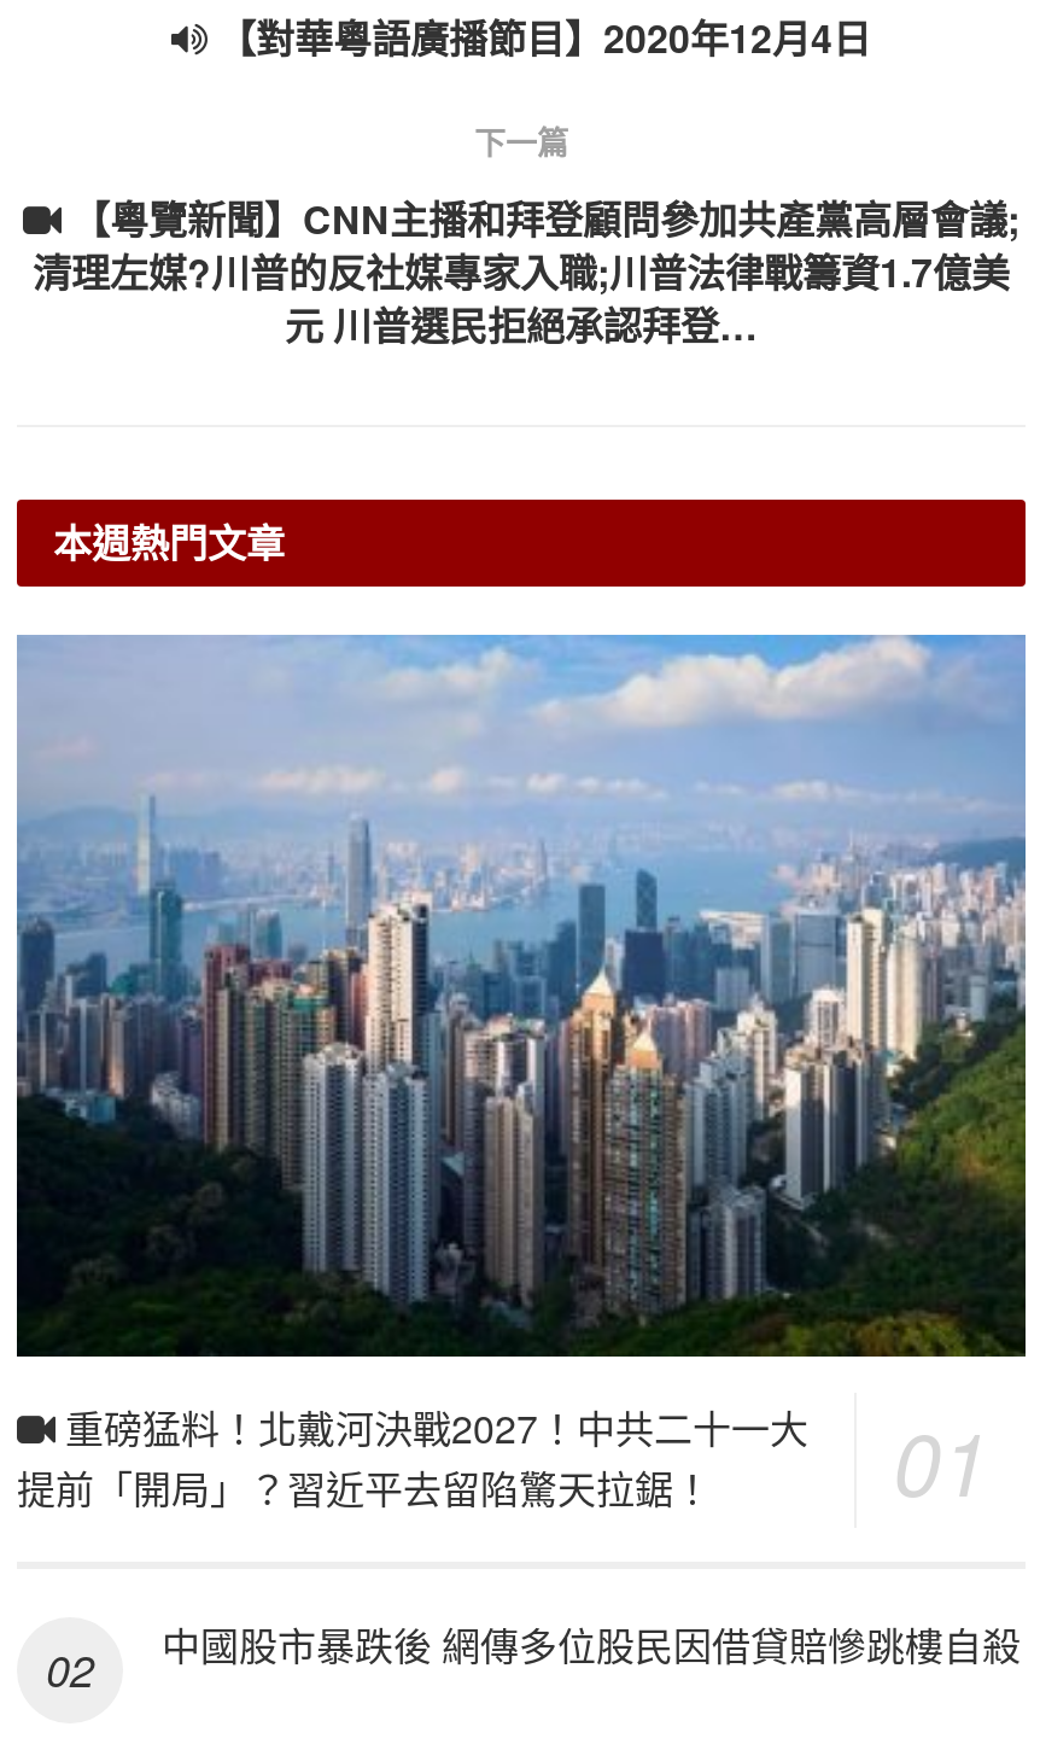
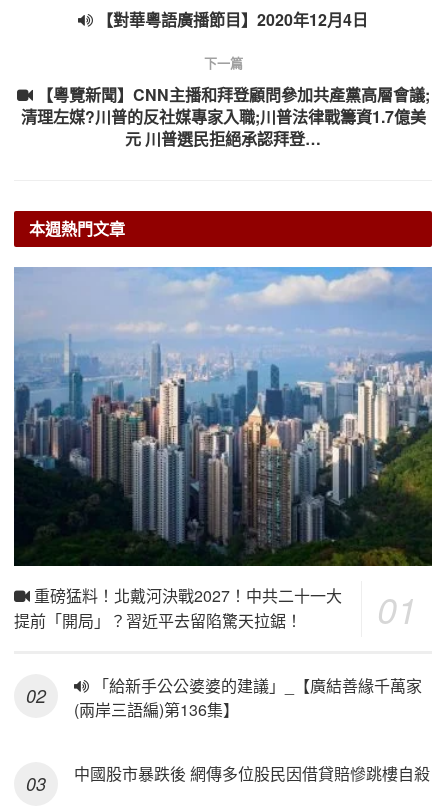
+ 「給新手公公婆婆的建議」_【廣結善緣千萬家
+ (兩岸三語編)第136集】
